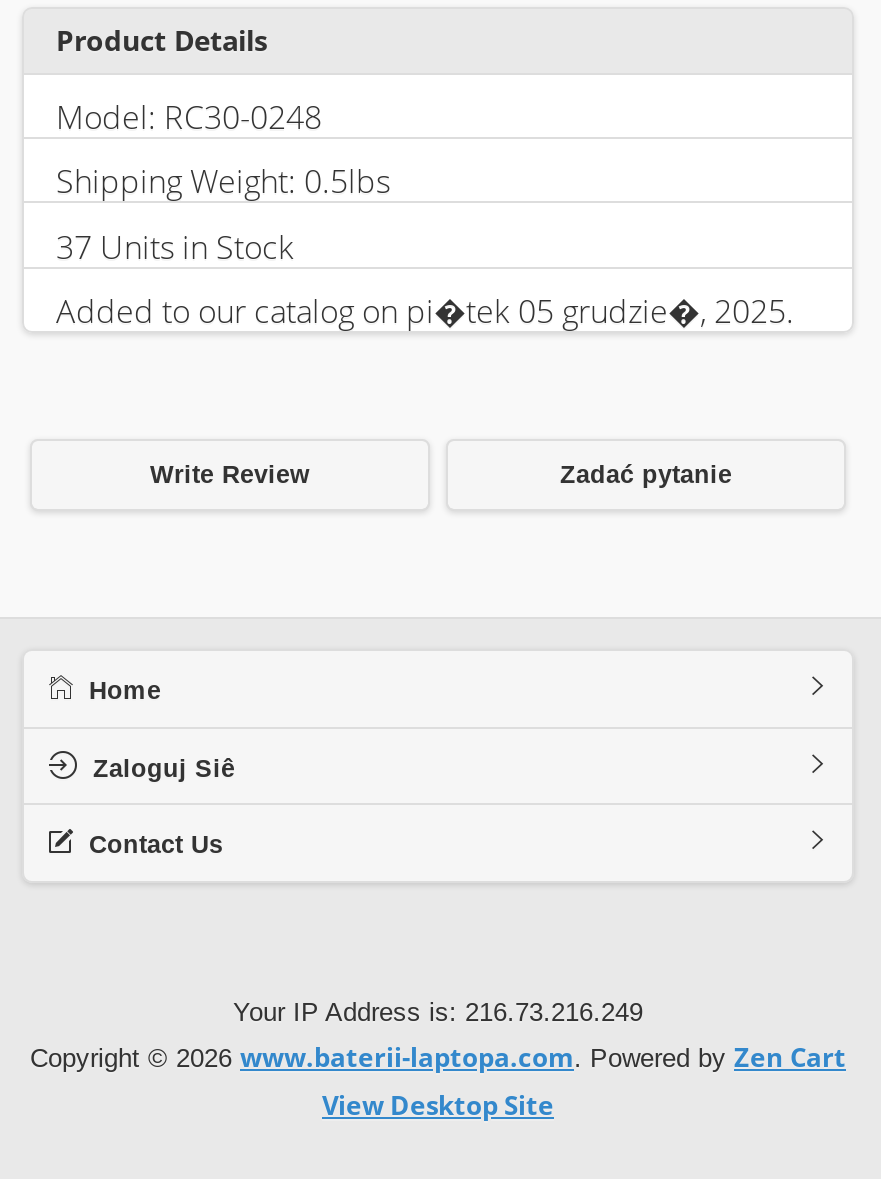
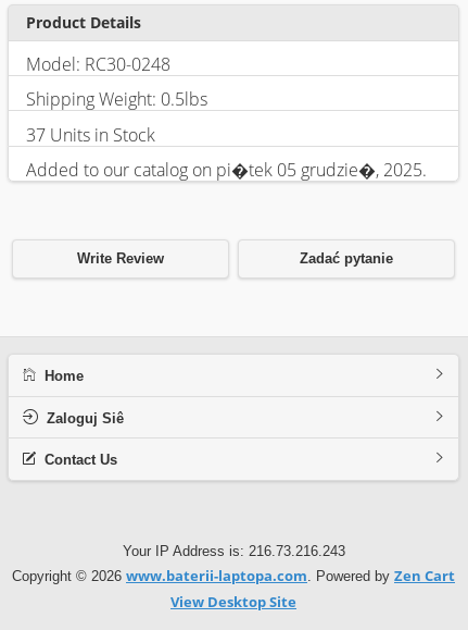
- Your IP Address is: 216.73.216.249
+ Your IP Address is: 216.73.216.243
